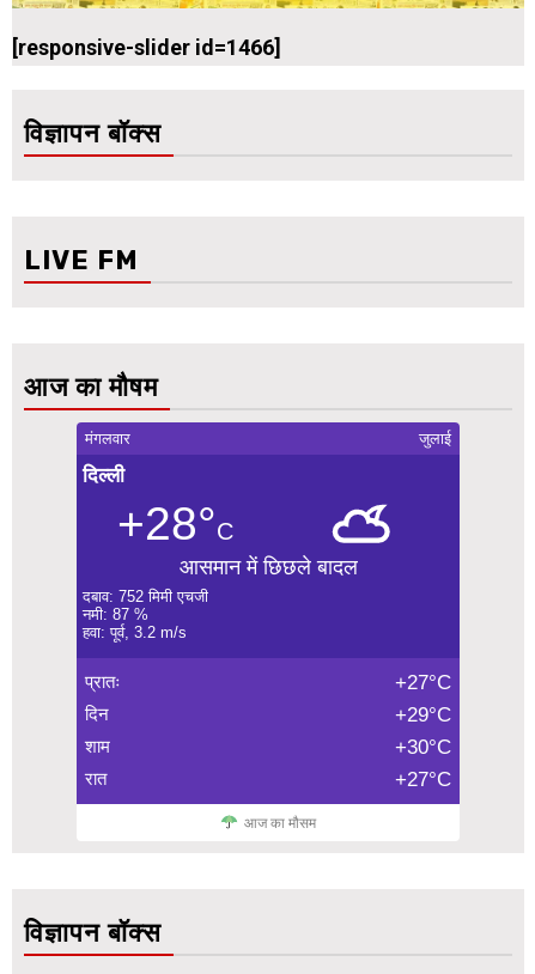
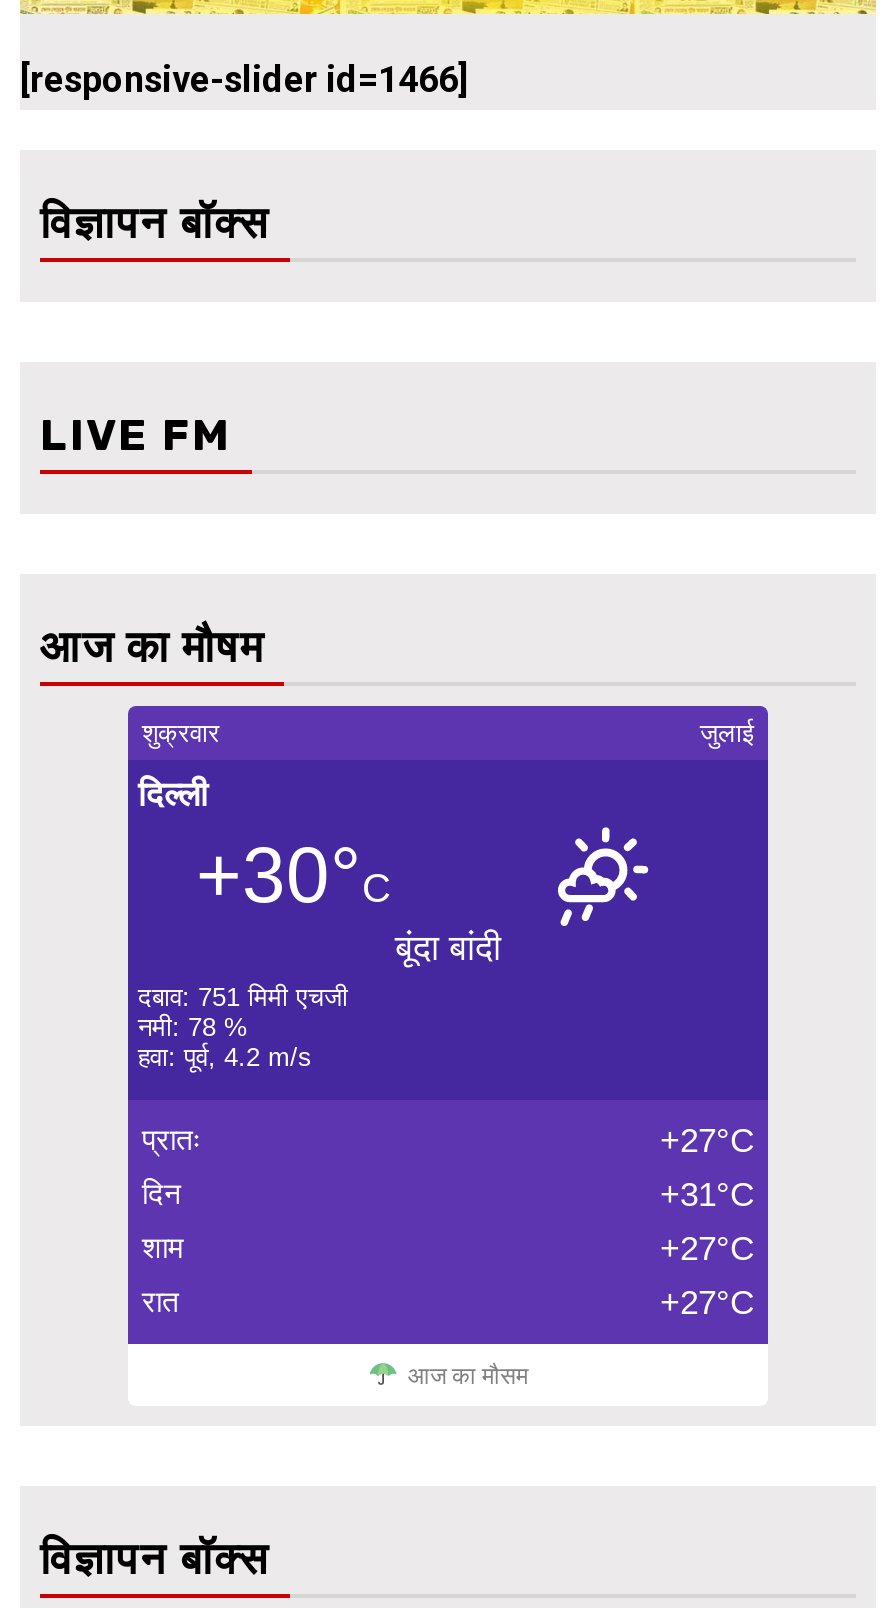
- मंगलवार
+ शुक्रवार

- [image]
- +28°C
- आसमान में छिछले बादल
- दबाव: 752 मिमी एचजी
- नमी: 87 %
- हवा: पूर्व, 3.2 m/s
+ [image]
+ +30°C
+ बूंदा बांदी
+ दबाव: 751 मिमी एचजी
+ नमी: 78 %
+ हवा: पूर्व, 4.2 m/s

- +29°C
+ +31°C

- +30°C
+ +27°C
